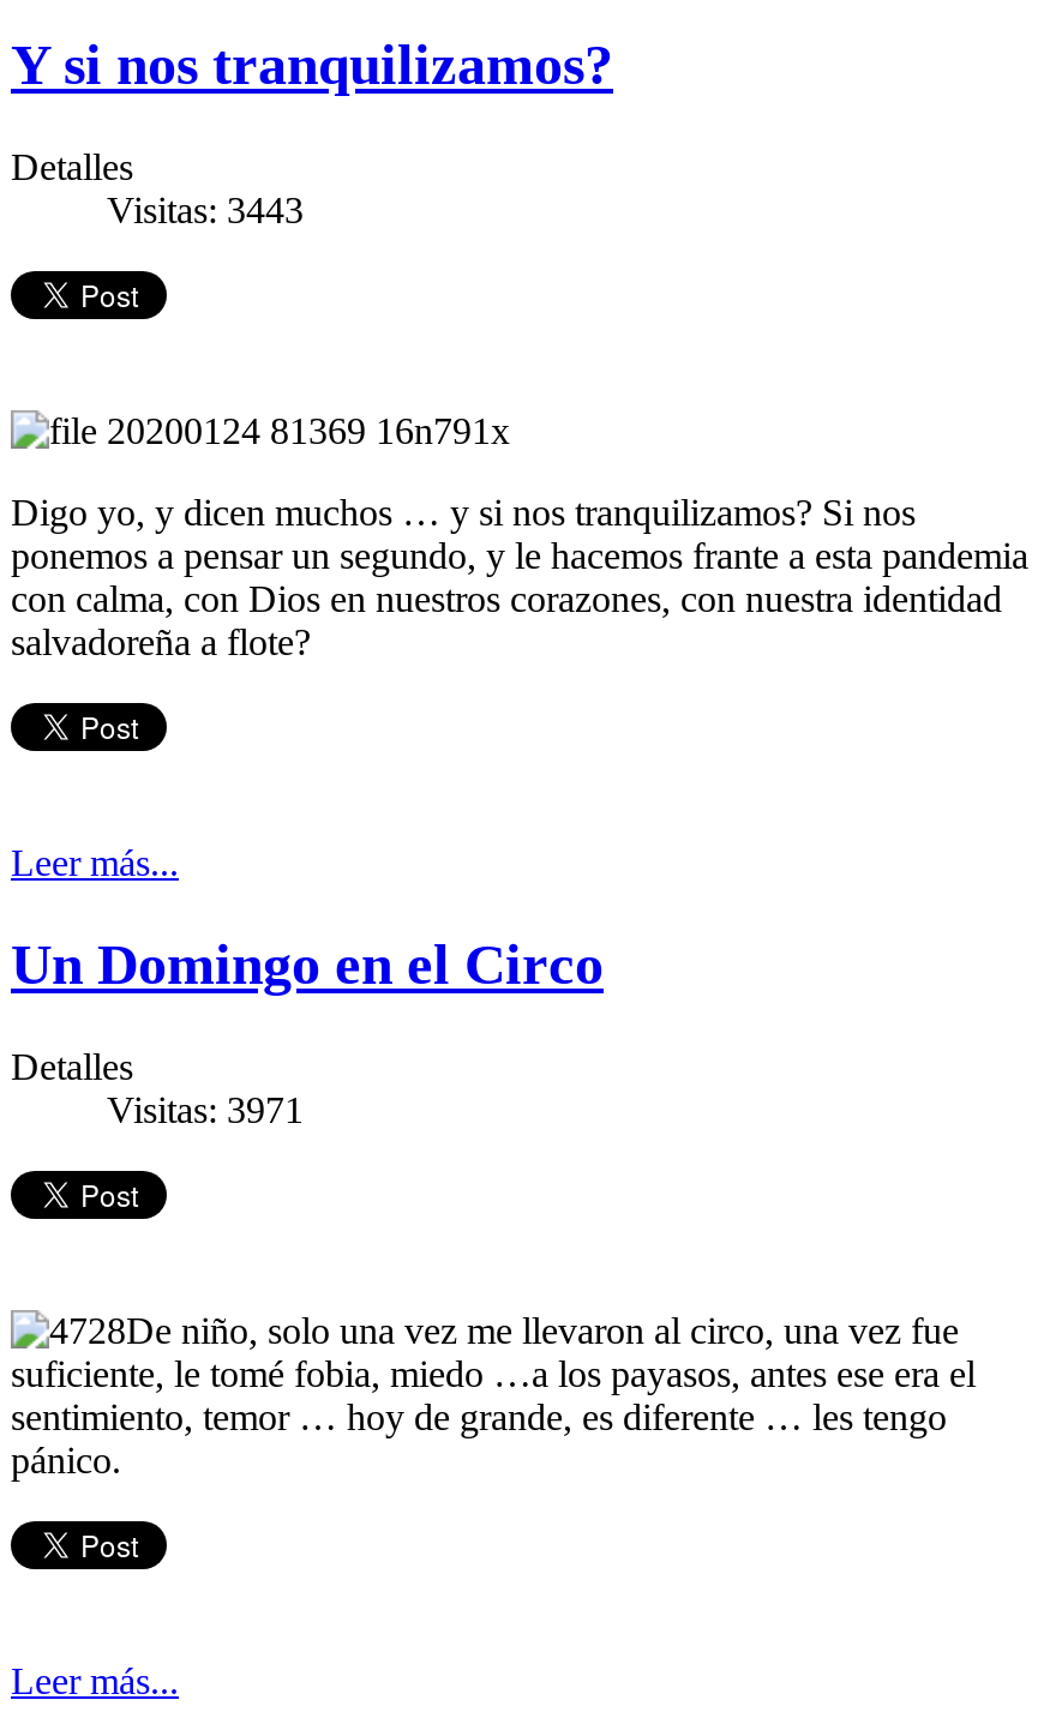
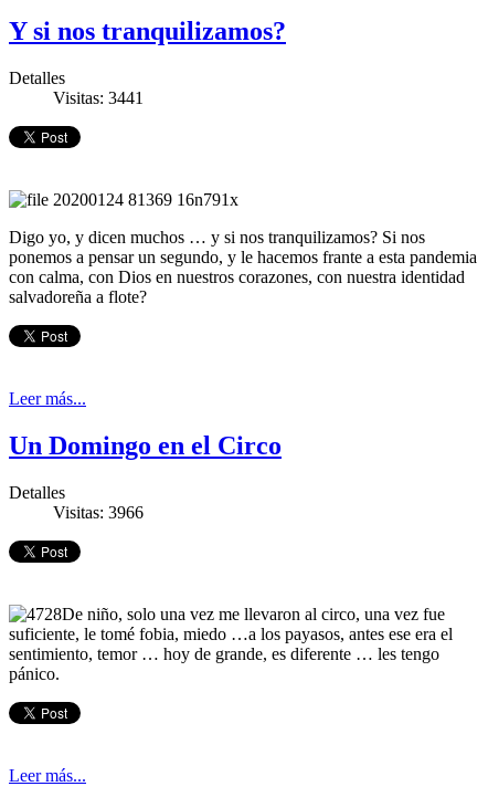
- Visitas: 3443
+ Visitas: 3441

- Visitas: 3971
+ Visitas: 3966
